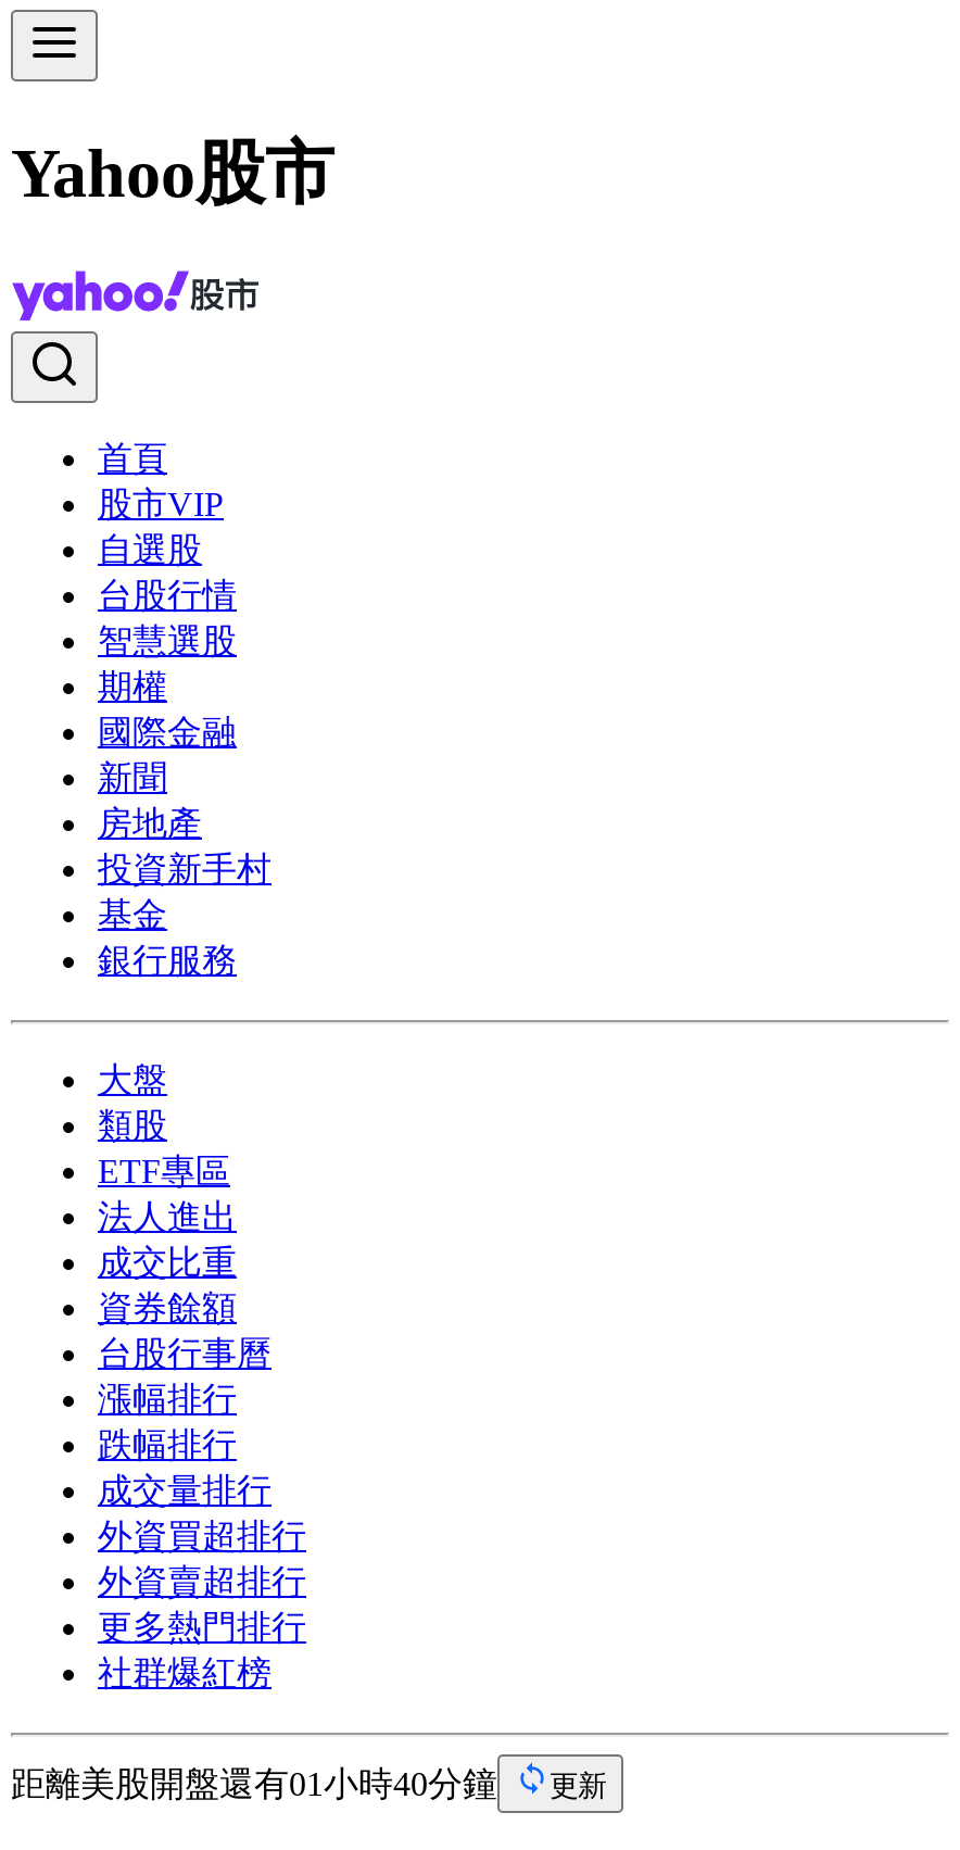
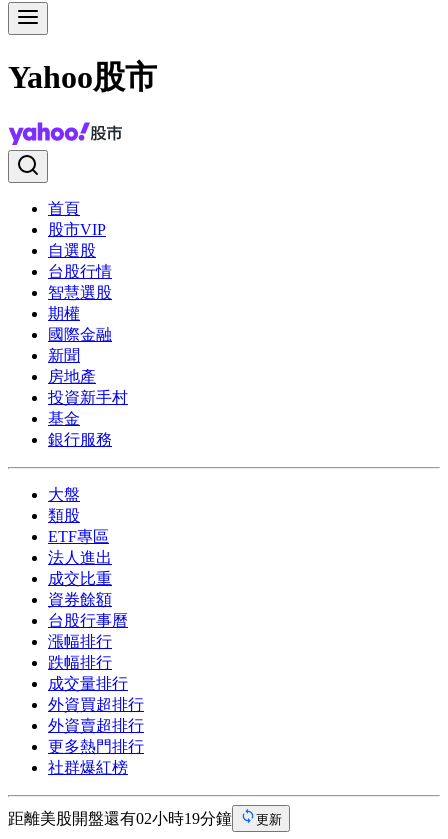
- 距離美股開盤還有01小時40分鐘
+ 距離美股開盤還有02小時19分鐘
